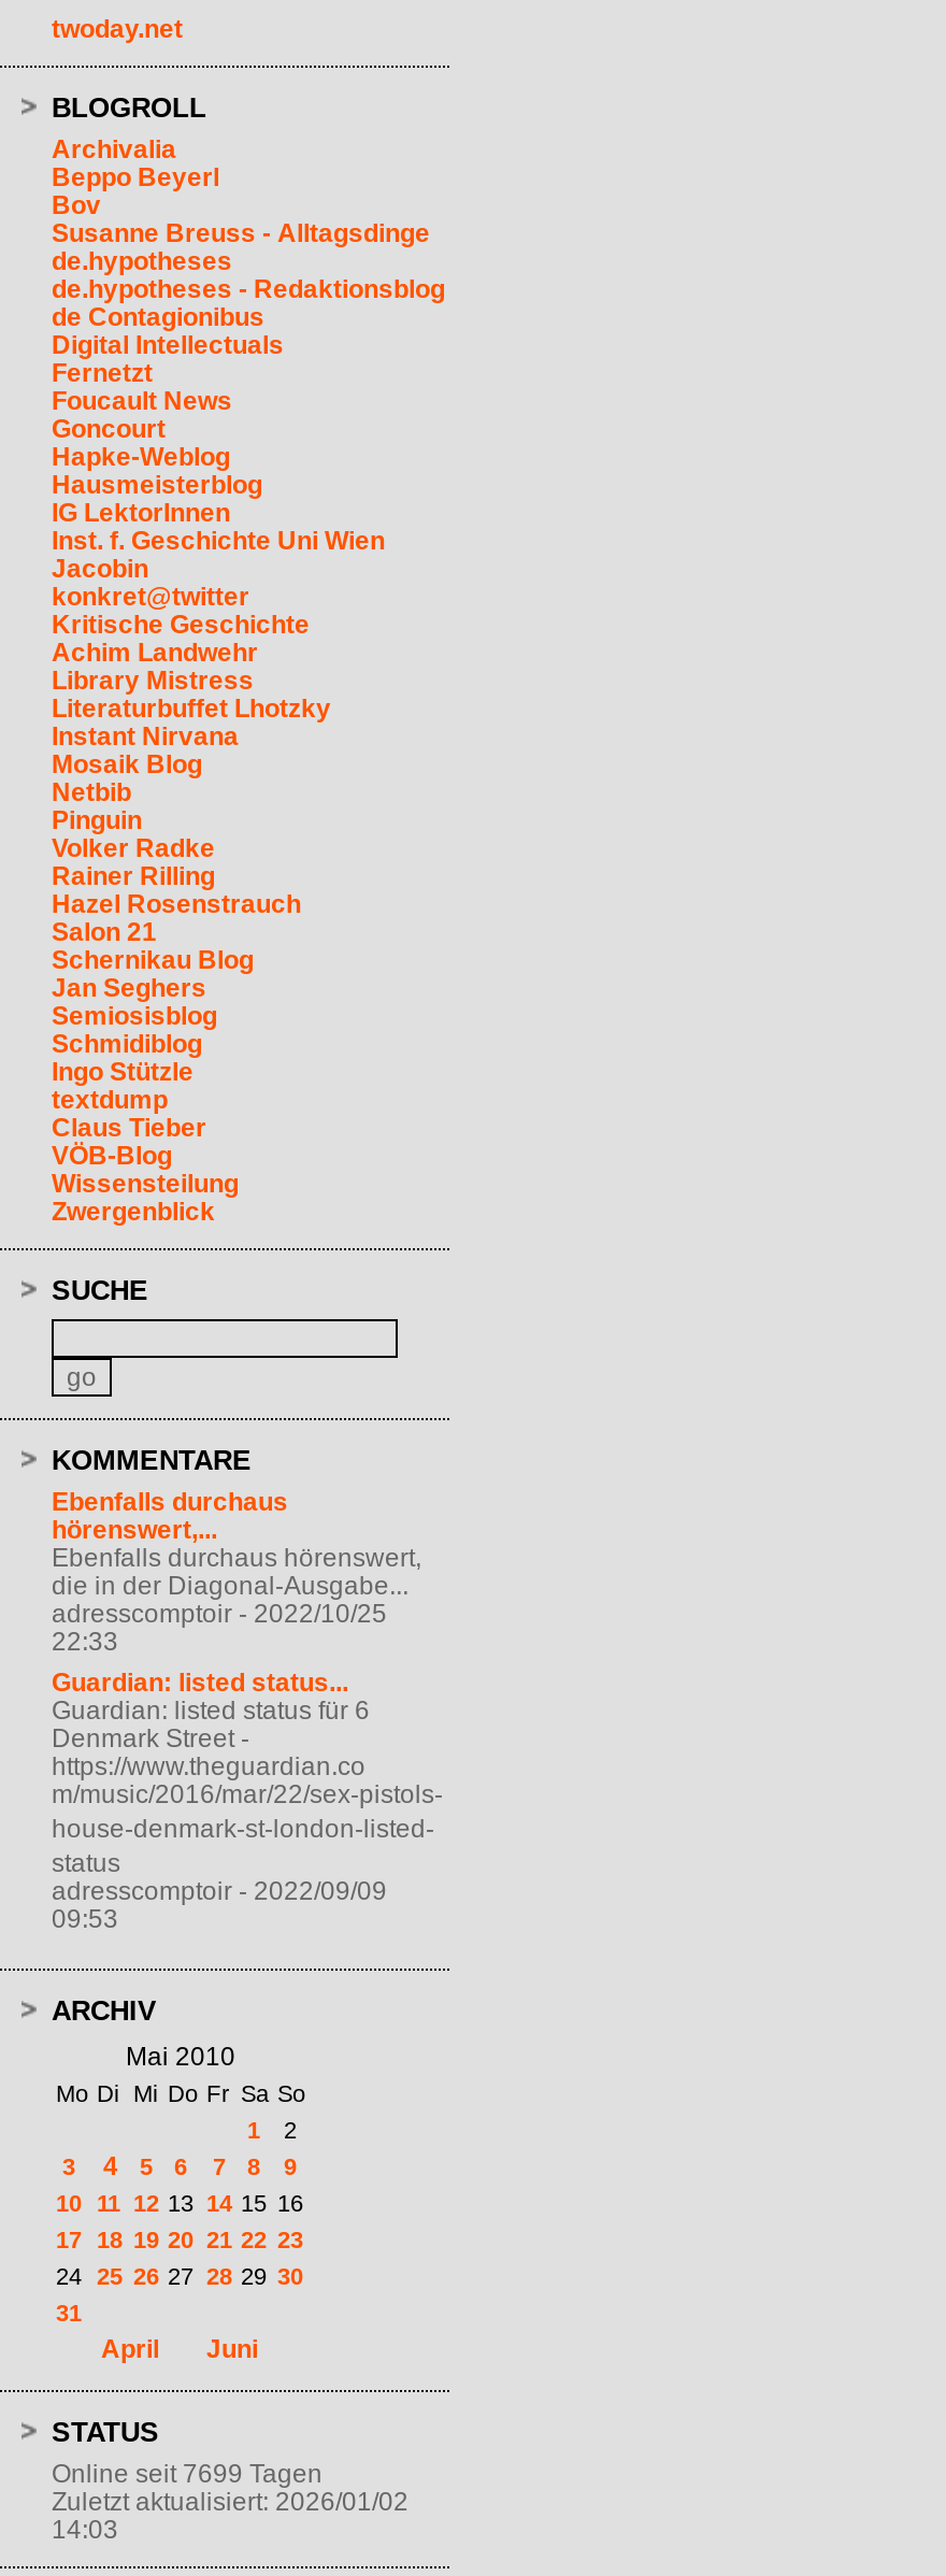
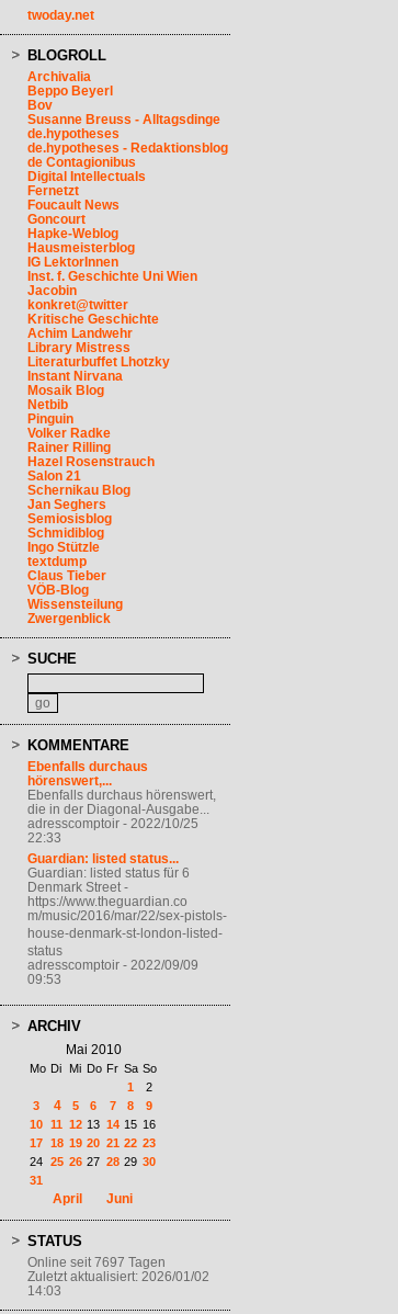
- Online seit 7699 Tagen
+ Online seit 7697 Tagen
